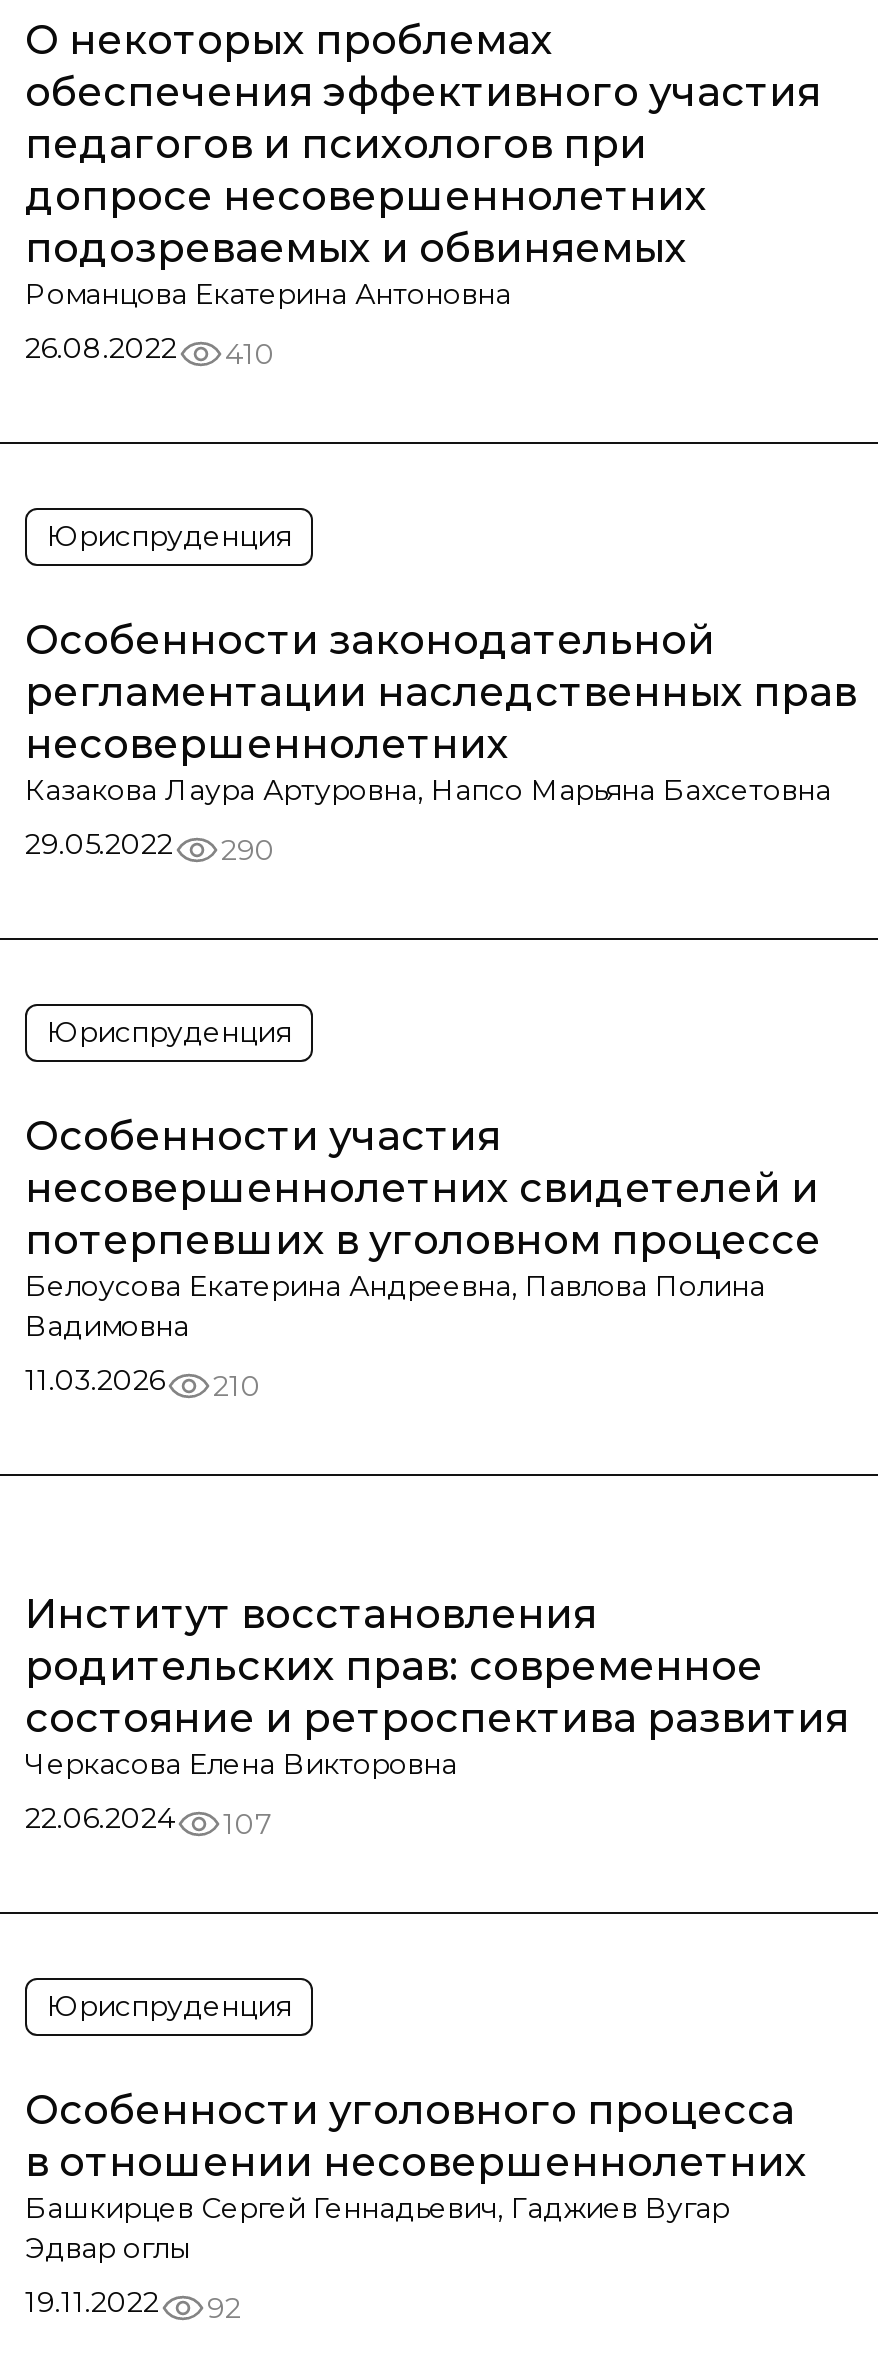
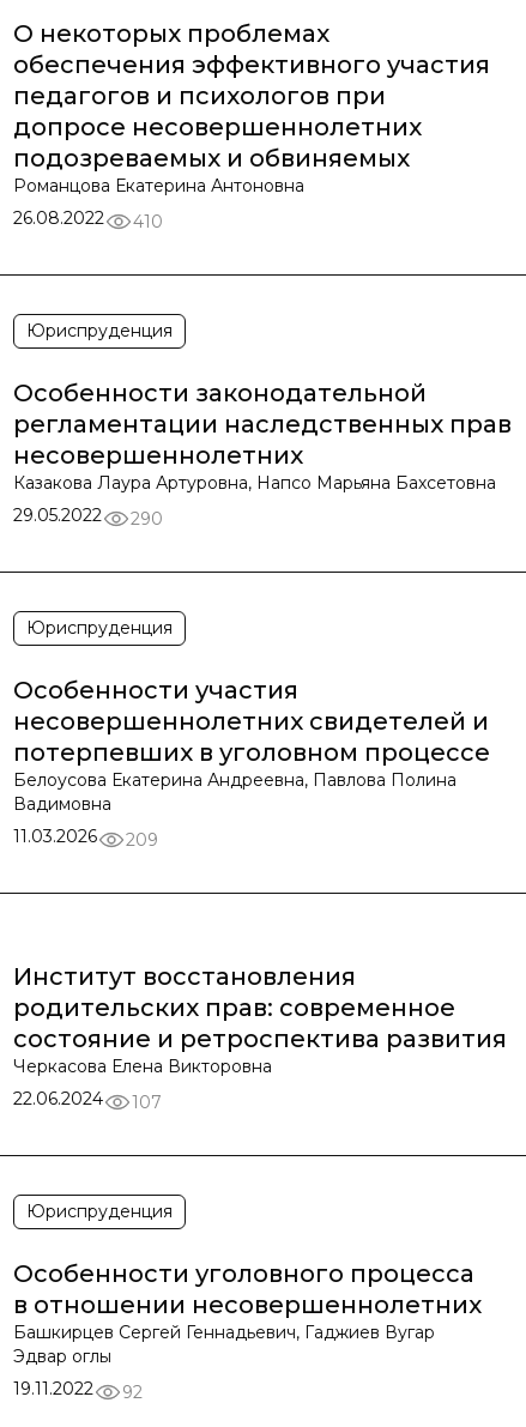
- 11.03.2026 210
+ 11.03.2026 209
